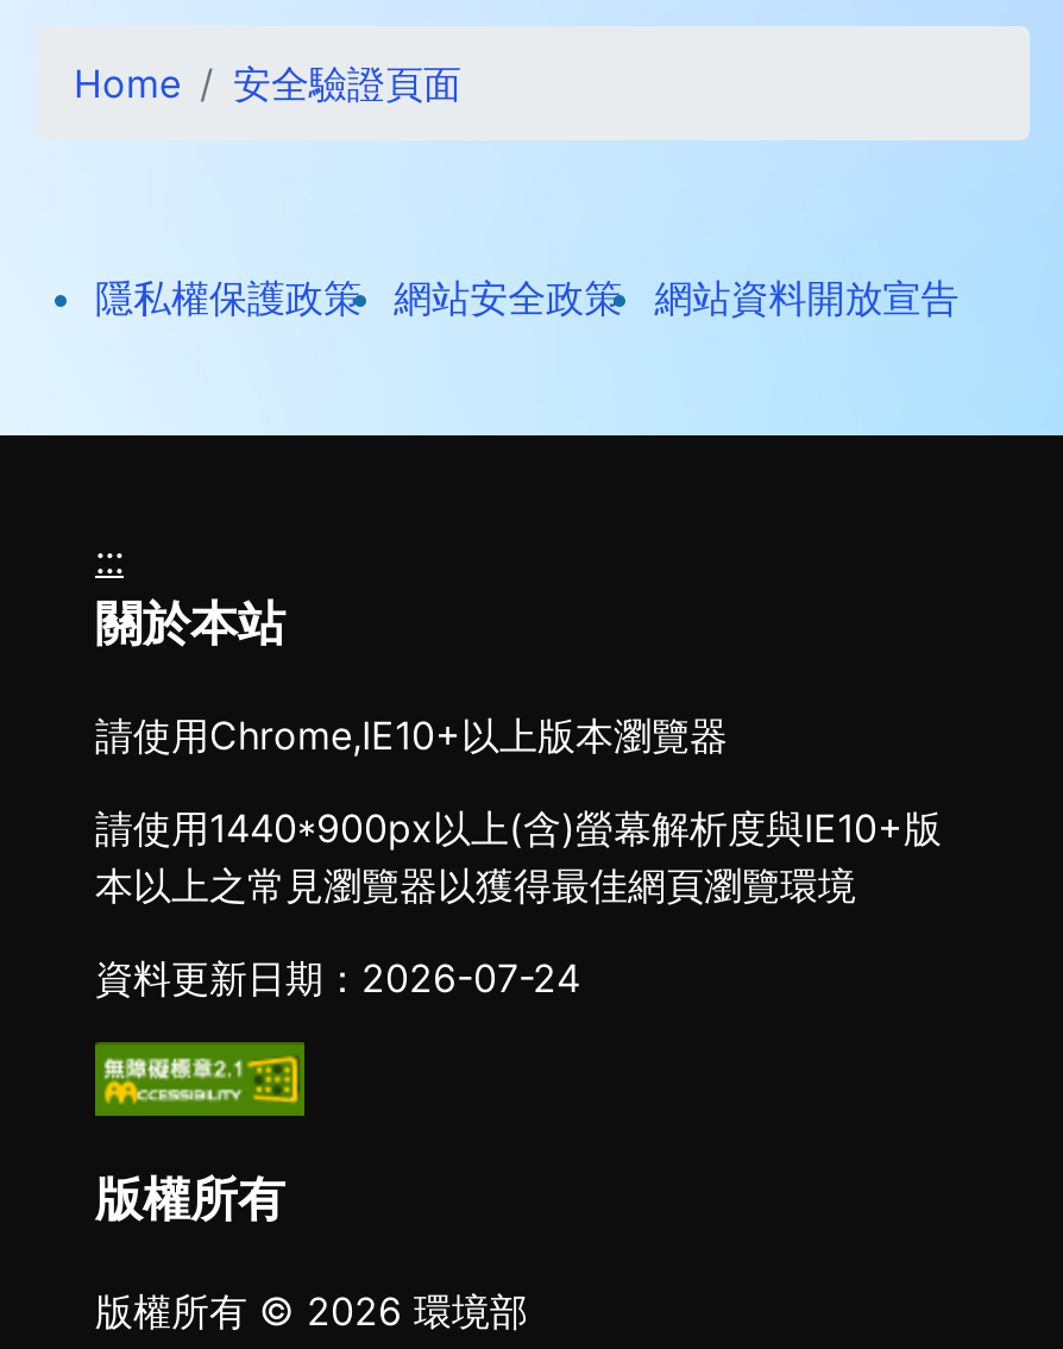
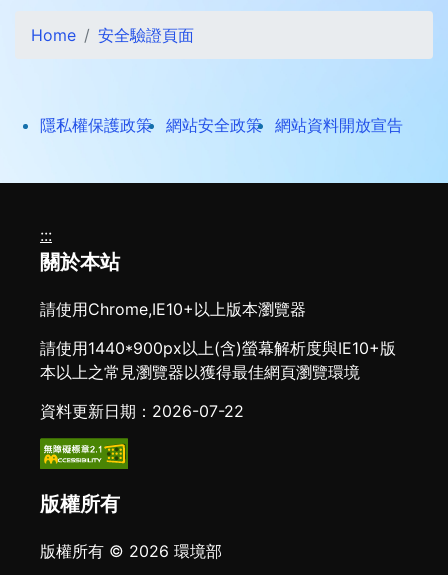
- 資料更新日期：2026-07-24
+ 資料更新日期：2026-07-22
